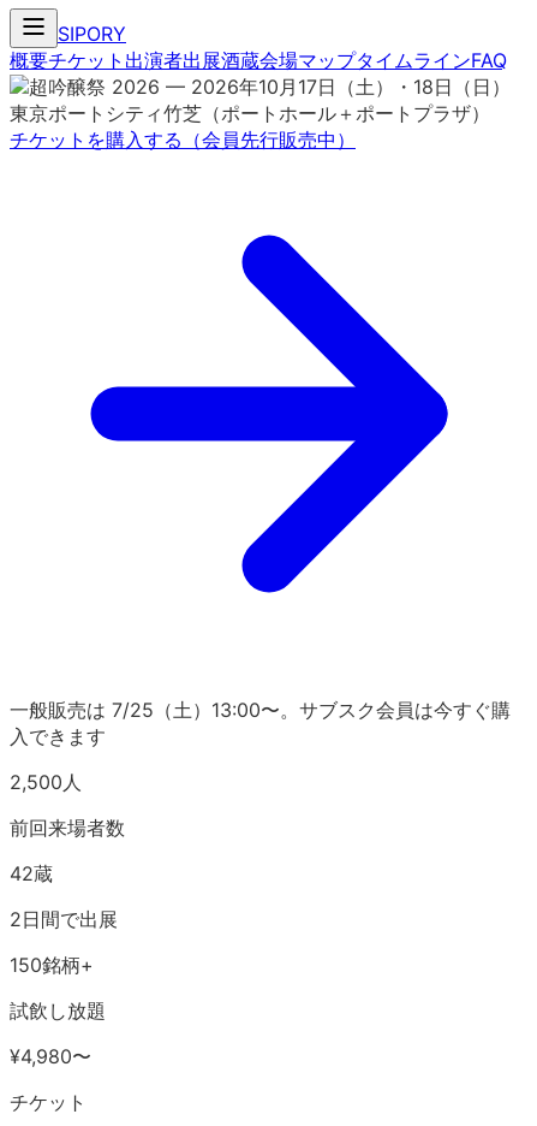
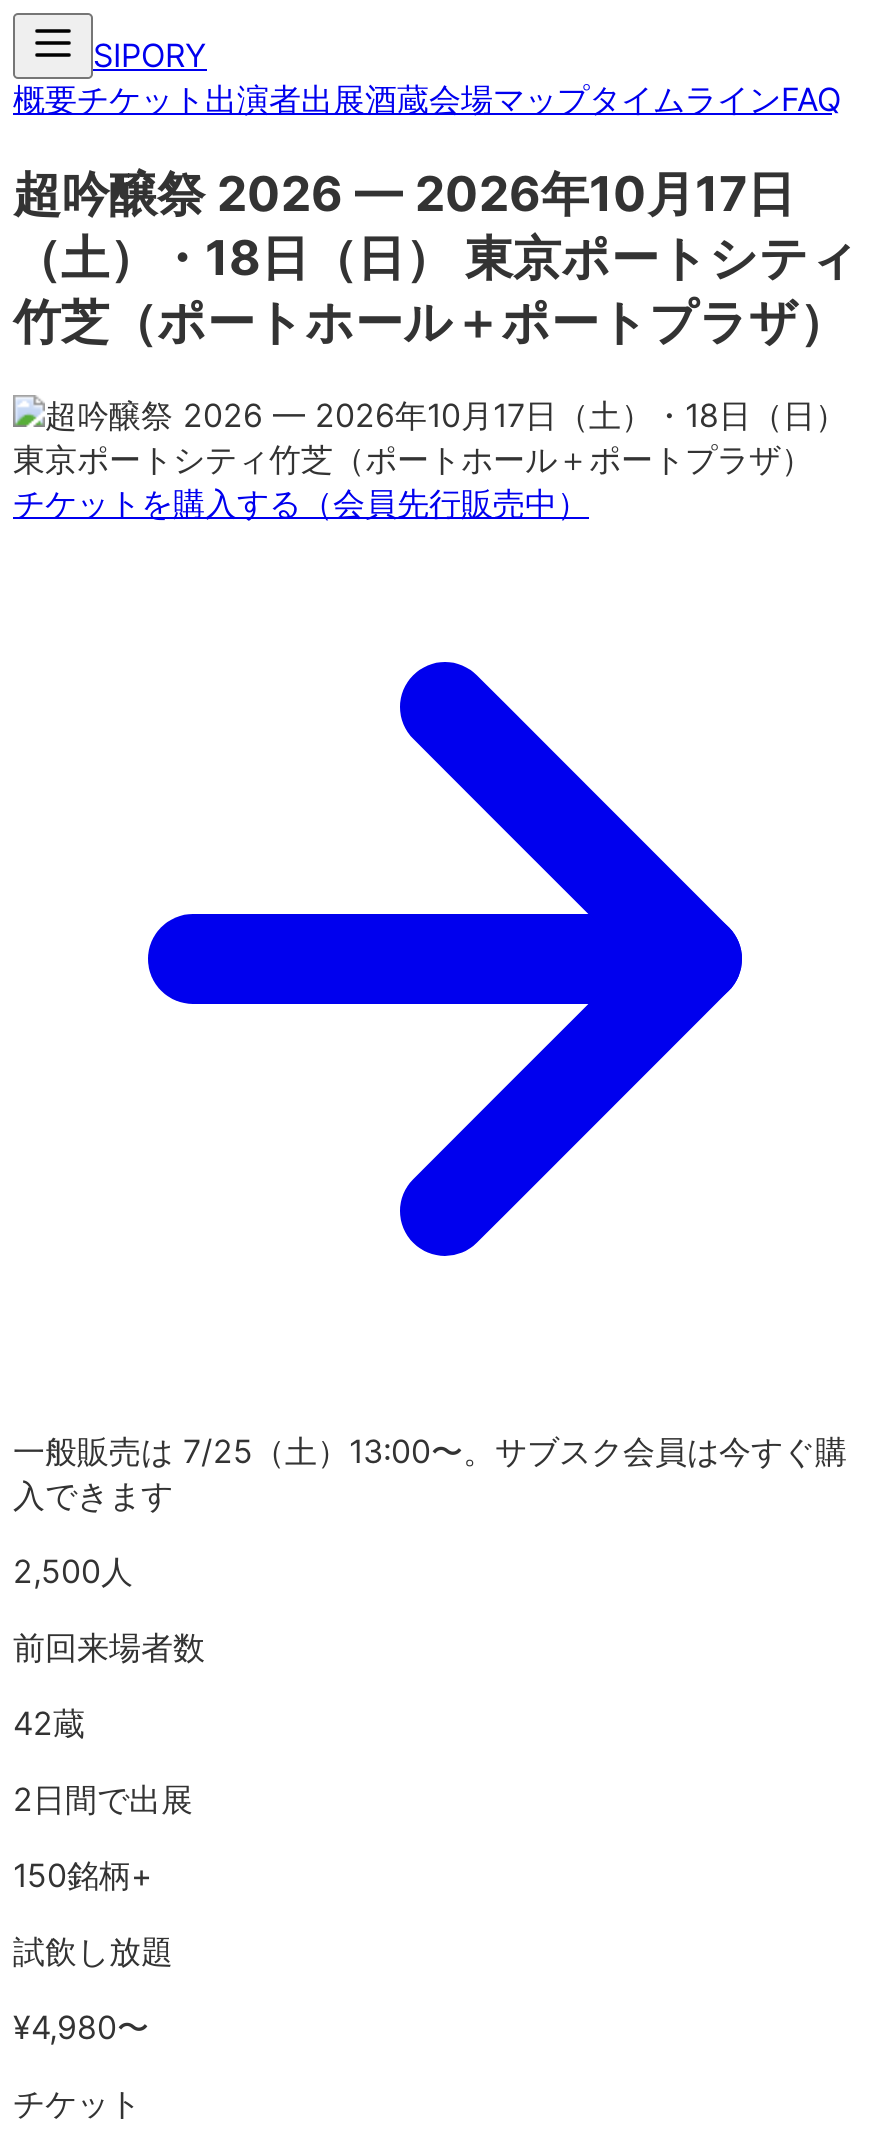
+ 超吟醸祭 2026 — 2026年10月17日
+ （土）・18日（日） 東京ポートシティ
+ 竹芝（ポートホール＋ポートプラザ）
